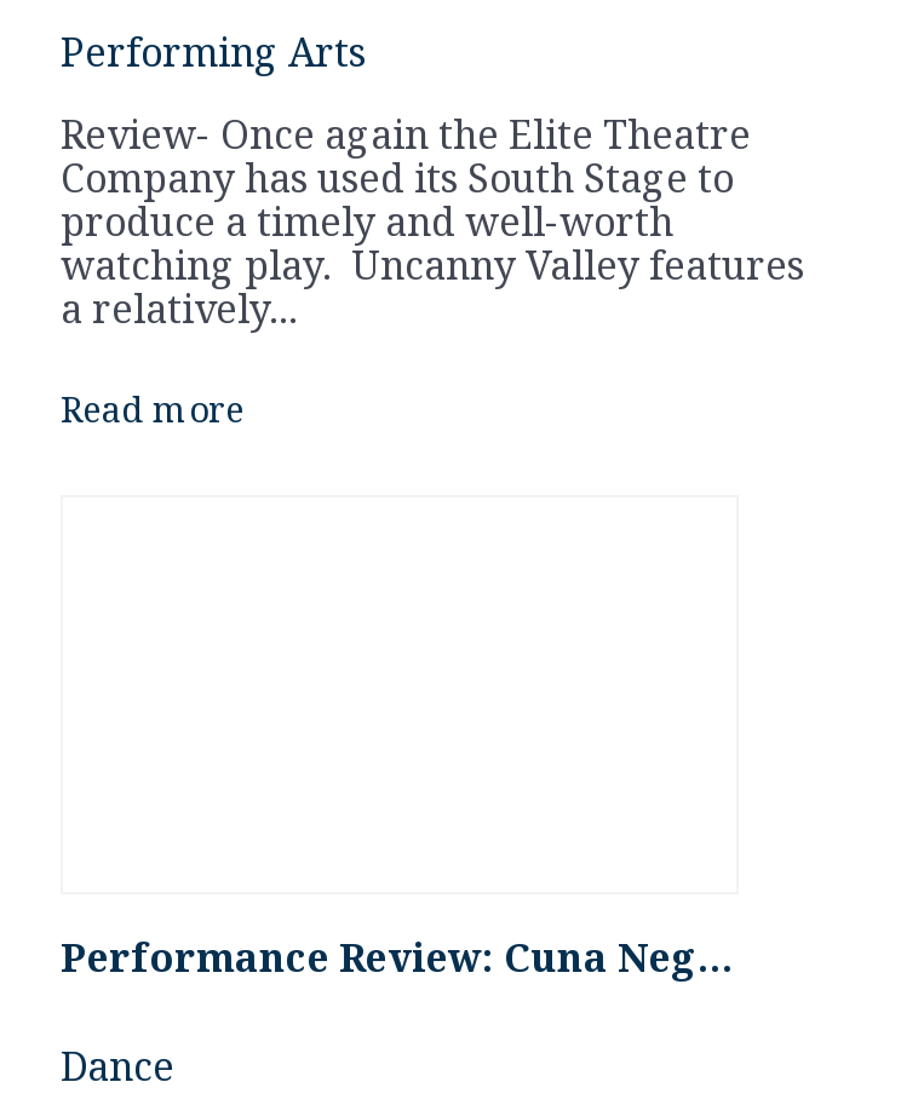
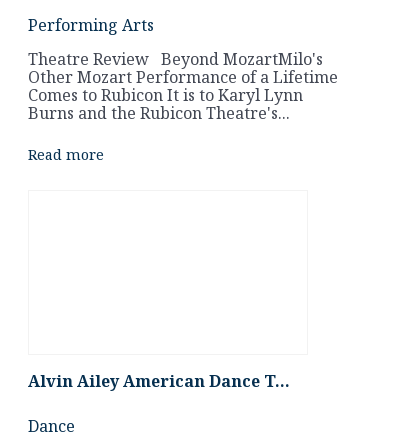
- Review- Once again the Elite Theatre
- Company has used its South Stage to
- produce a timely and well-worth
- watching play. Uncanny Valley features
- a relatively...
+ Theatre Review Beyond MozartMilo's
+ Other Mozart Performance of a Lifetime
+ Comes to Rubicon It is to Karyl Lynn
+ Burns and the Rubicon Theatre's...

- Performance Review: Cuna Neg…
+ Alvin Ailey American Dance T…
